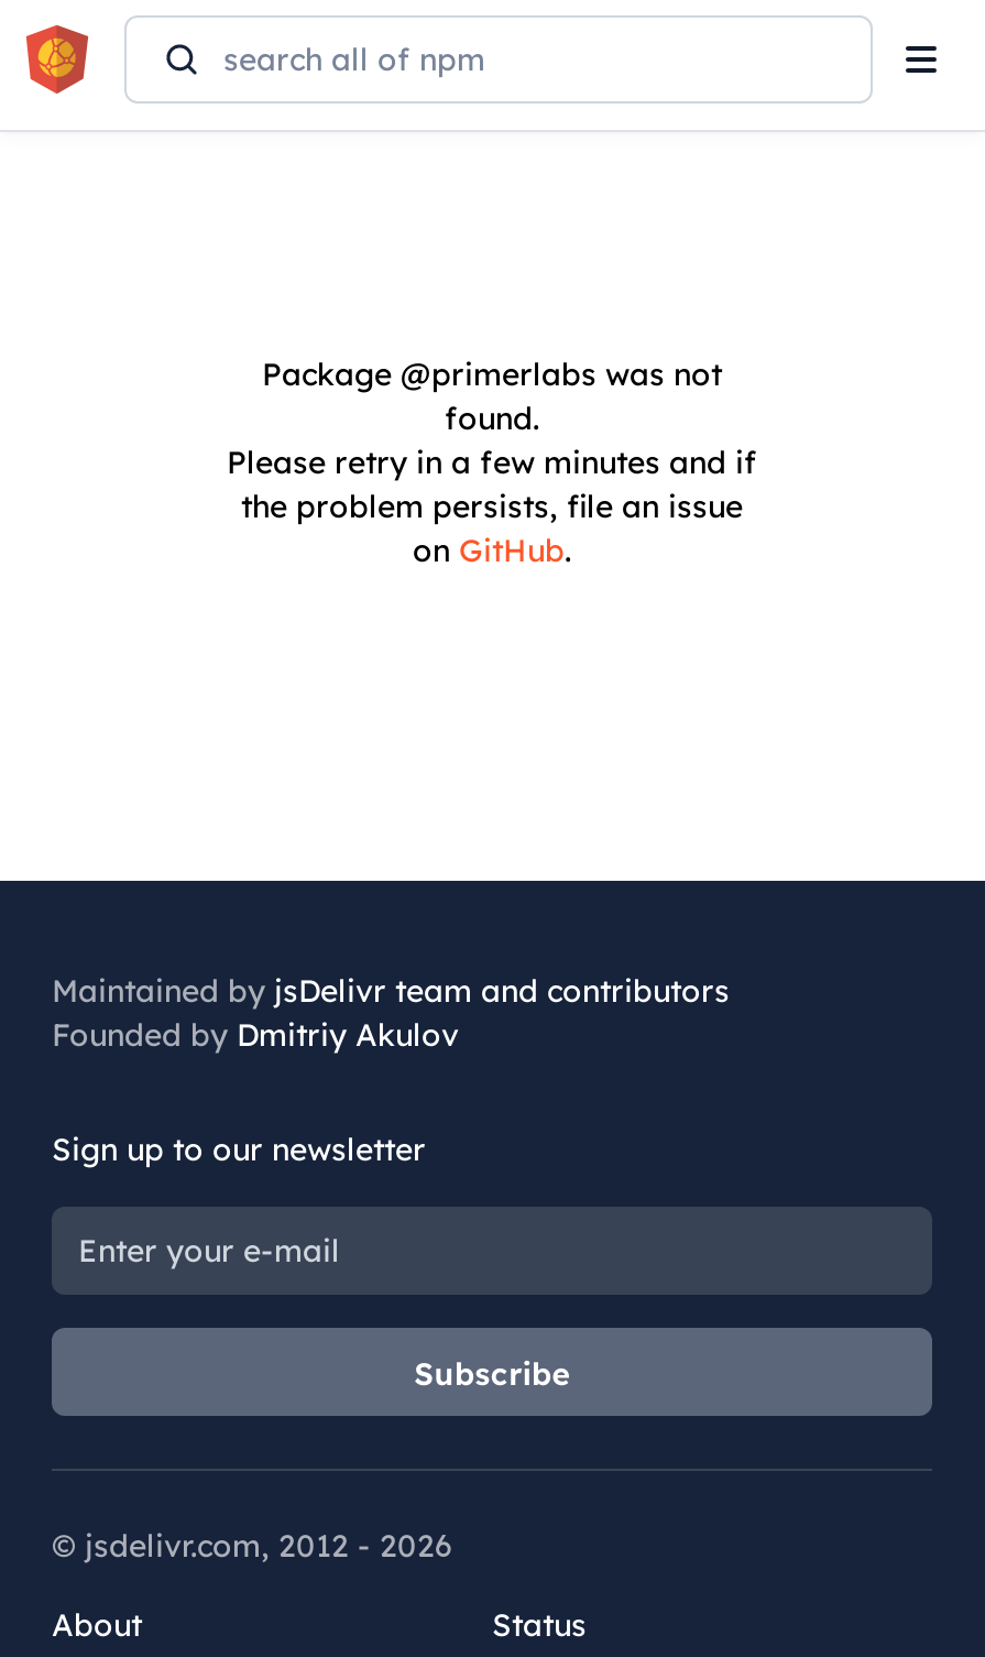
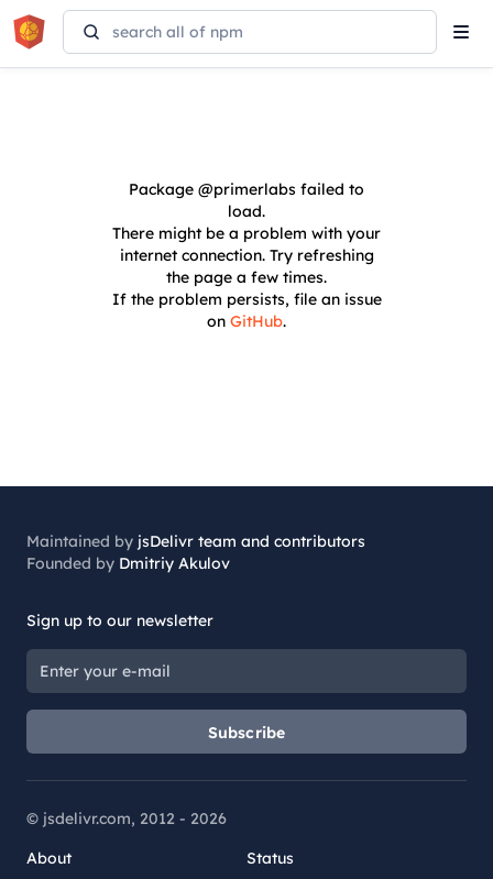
- Package @primerlabs was not
- found.
- Please retry in a few minutes and if
- the problem persists, file an issue
+ Package @primerlabs failed to
+ load.
+ There might be a problem with your
+ internet connection. Try refreshing
+ the page a few times.
+ If the problem persists, file an issue
